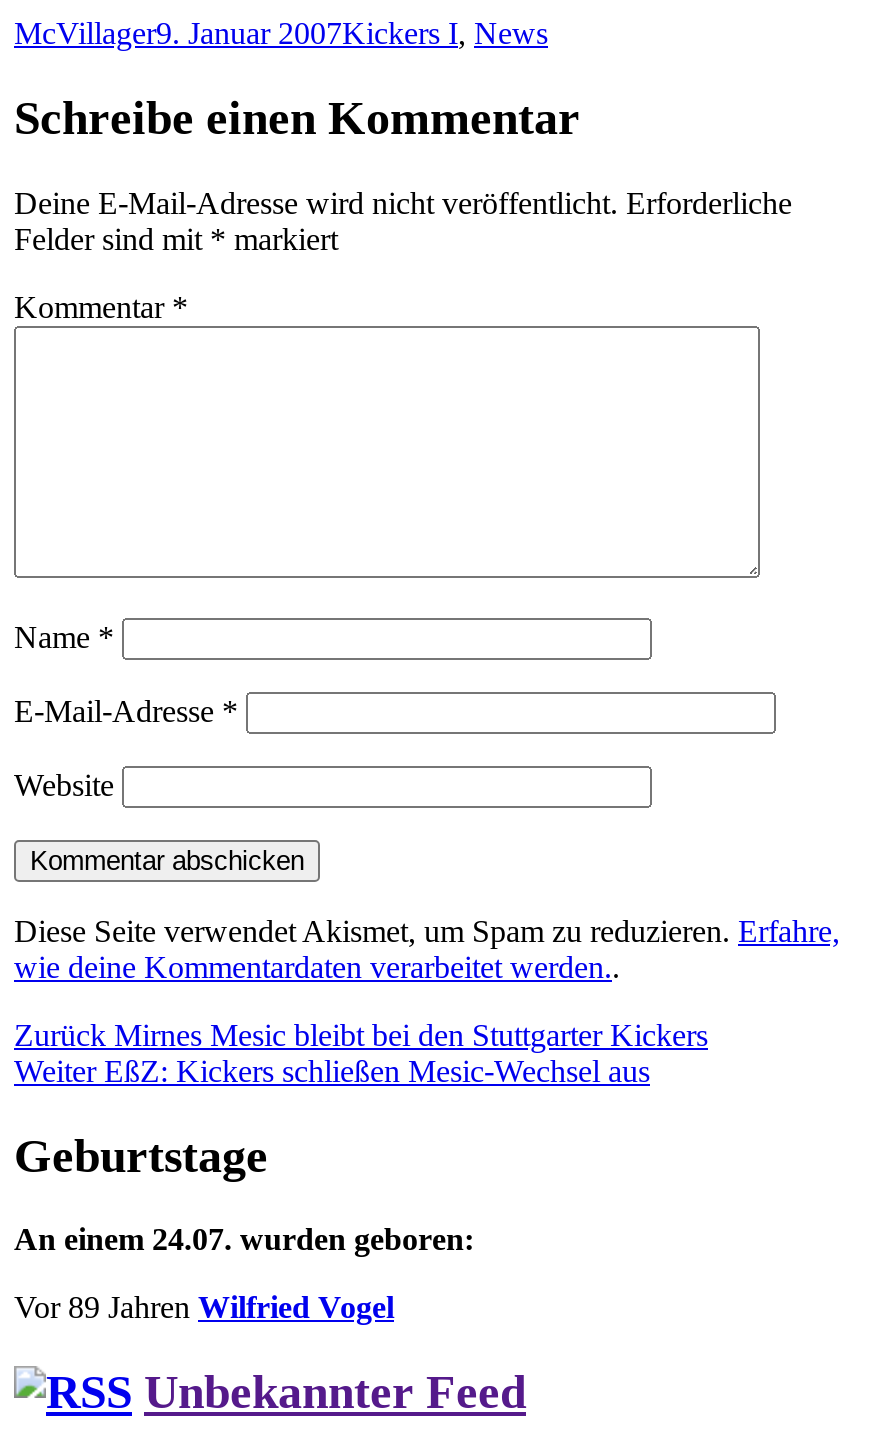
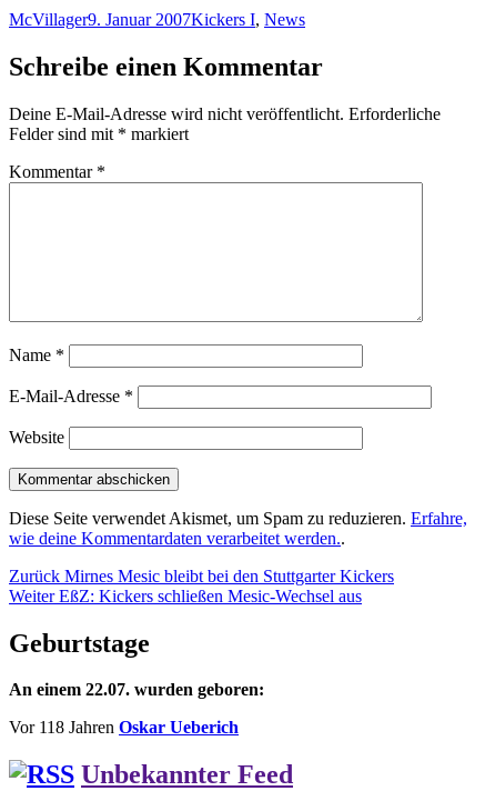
- An einem 24.07. wurden geboren:
+ An einem 22.07. wurden geboren:

- Vor 89 Jahren Wilfried Vogel
+ Vor 118 Jahren Oskar Ueberich
